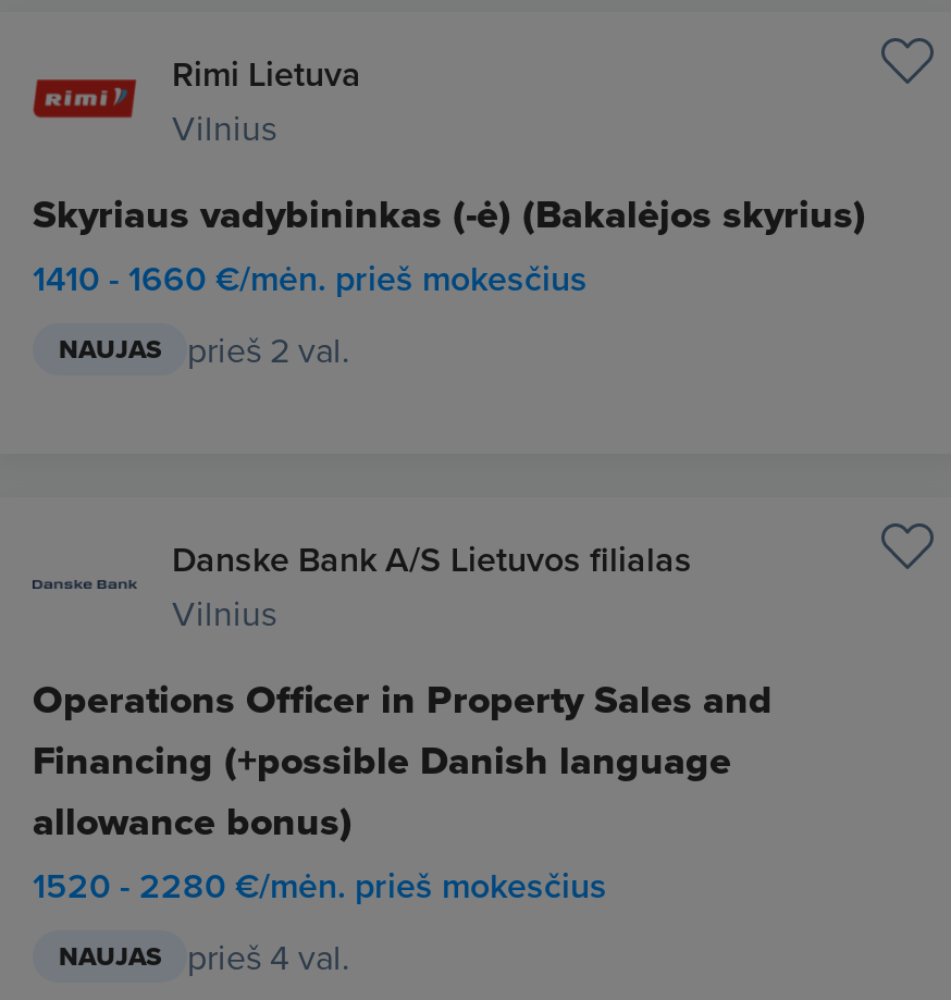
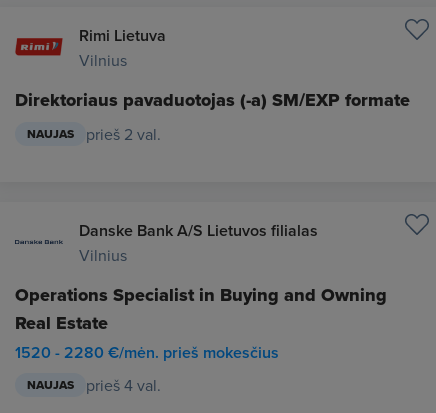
- Skyriaus vadybininkas (-ė) (Bakalėjos skyrius)
- 1410 - 1660 €/mėn. prieš mokesčius
+ Direktoriaus pavaduotojas (-a) SM/EXP formate

- Operations Officer in Property Sales and
- Financing (+possible Danish language
- allowance bonus)
+ Operations Specialist in Buying and Owning
+ Real Estate
